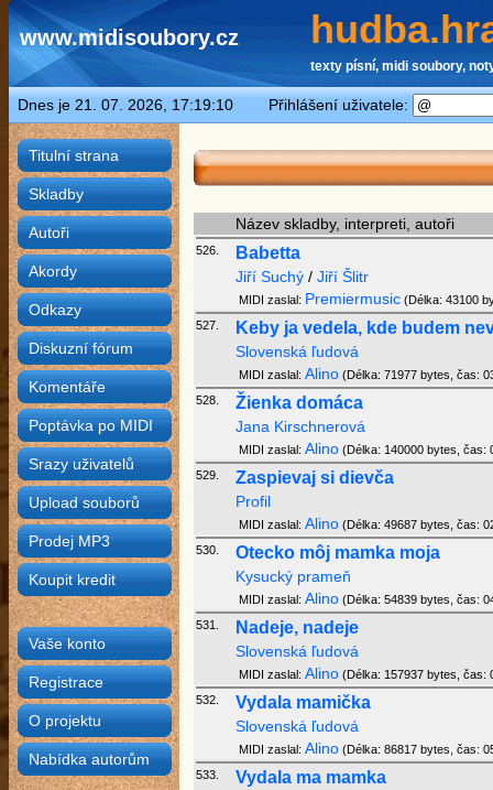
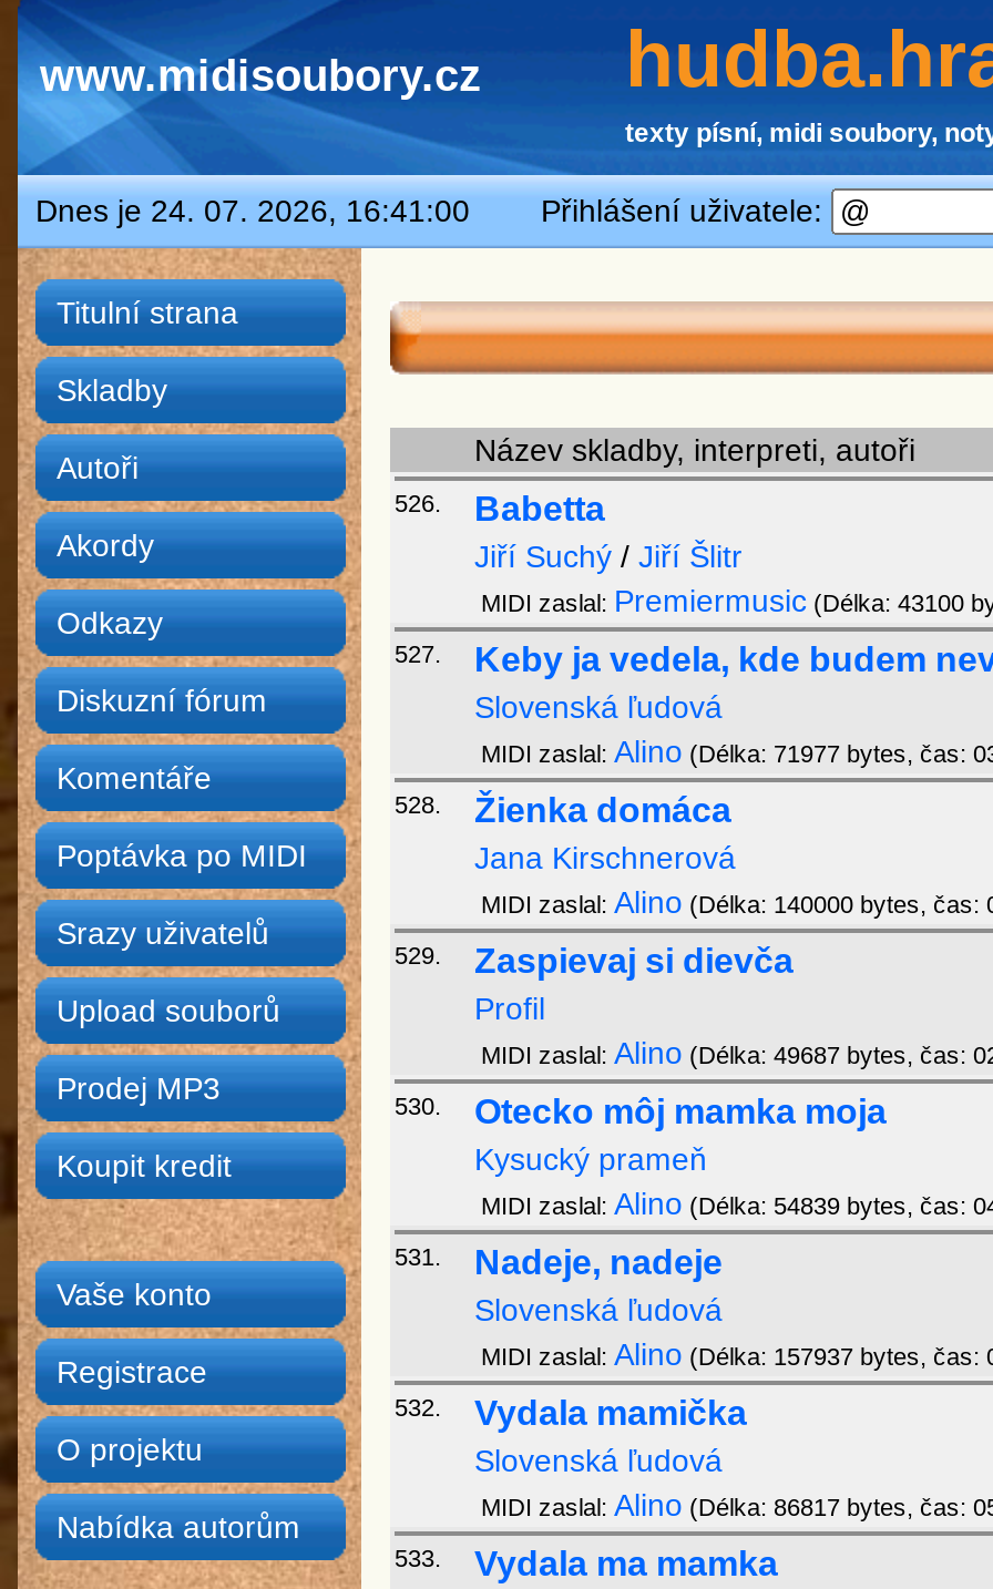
- Dnes je 21. 07. 2026, 17:19:10 Přihlášení uživatele:
+ Dnes je 24. 07. 2026, 16:41:00 Přihlášení uživatele:
